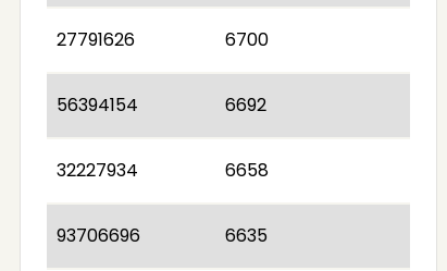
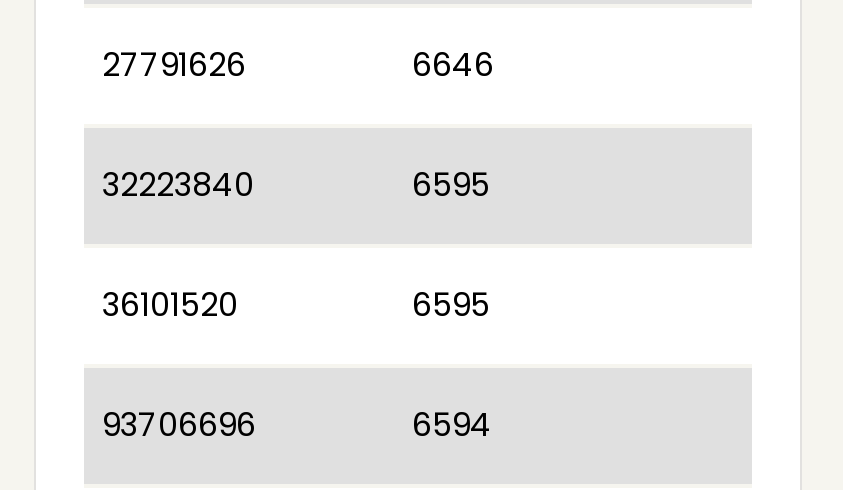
- 6700
+ 6646

- 56394154
+ 32223840

- 6692
+ 6595

- 32227934
+ 36101520

- 6658
+ 6595

- 6635
+ 6594
